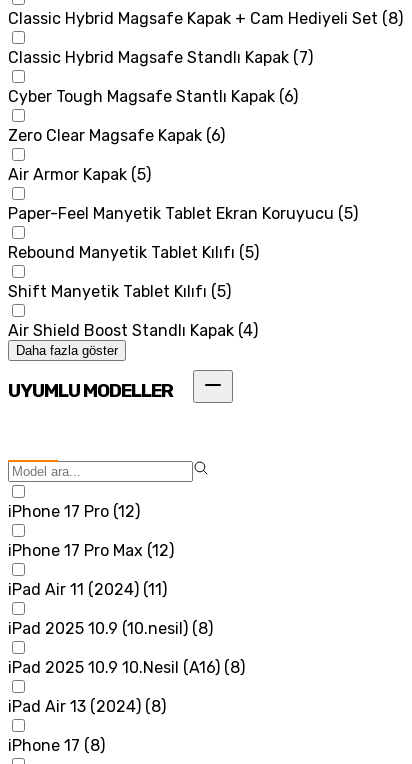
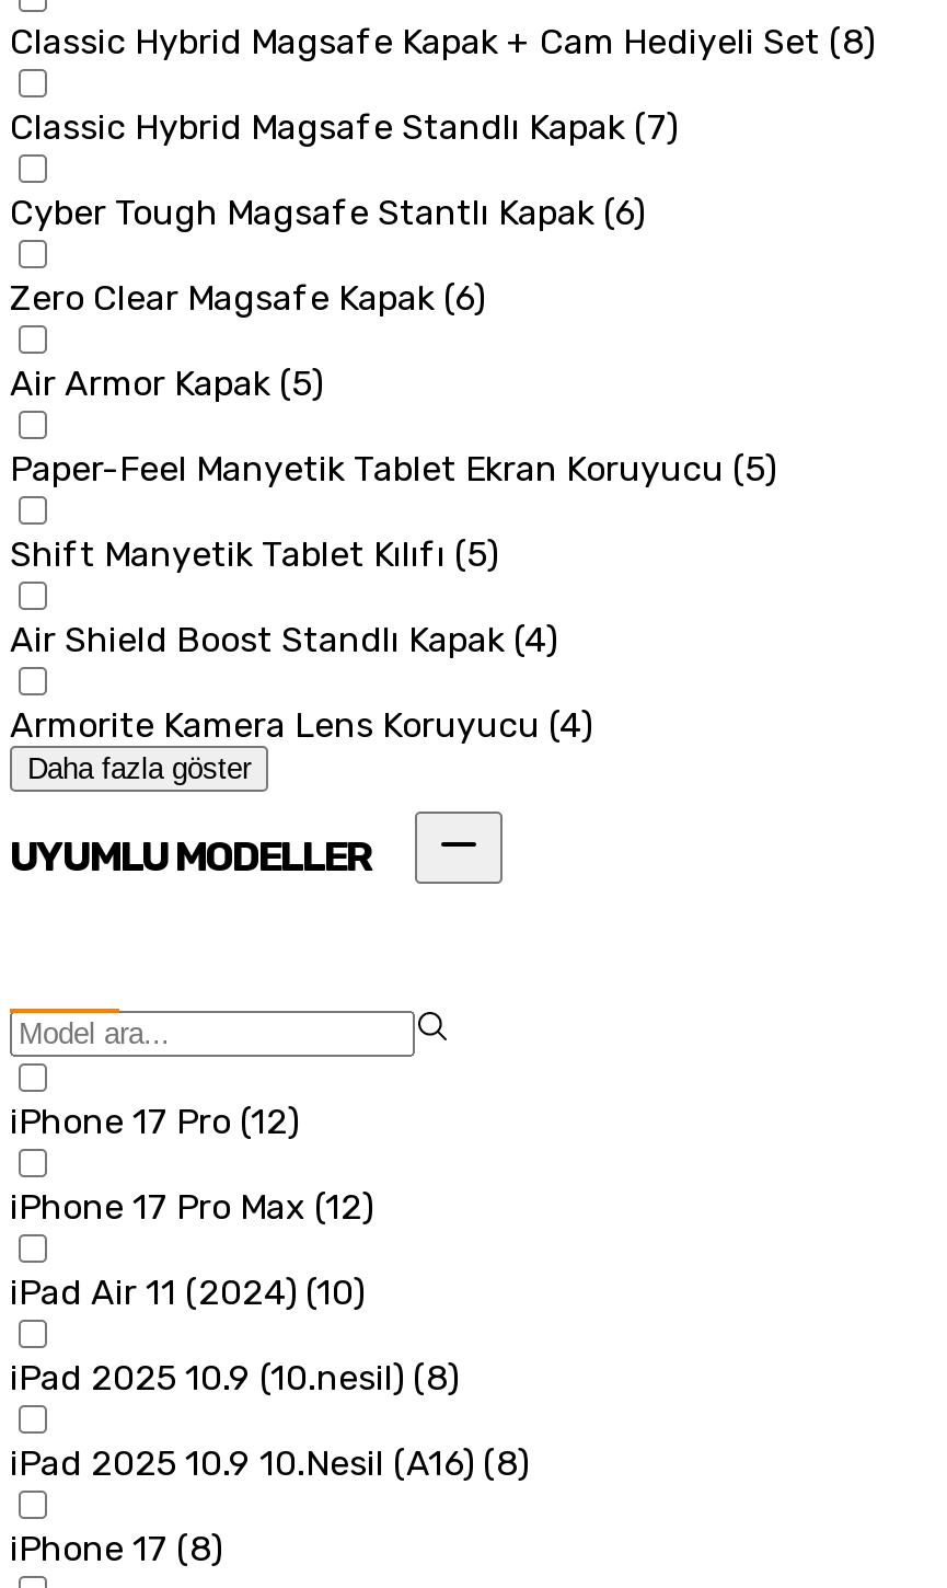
- Rebound Manyetik Tablet Kılıfı (5)

+ Armorite Kamera Lens Koruyucu (4)

- iPad Air 11 (2024) (11)
+ iPad Air 11 (2024) (10)

- iPad Air 13 (2024) (8)
